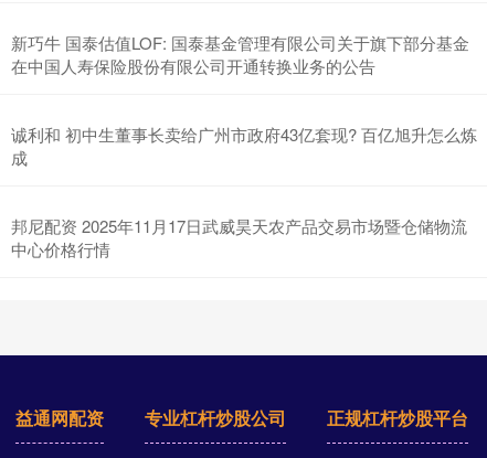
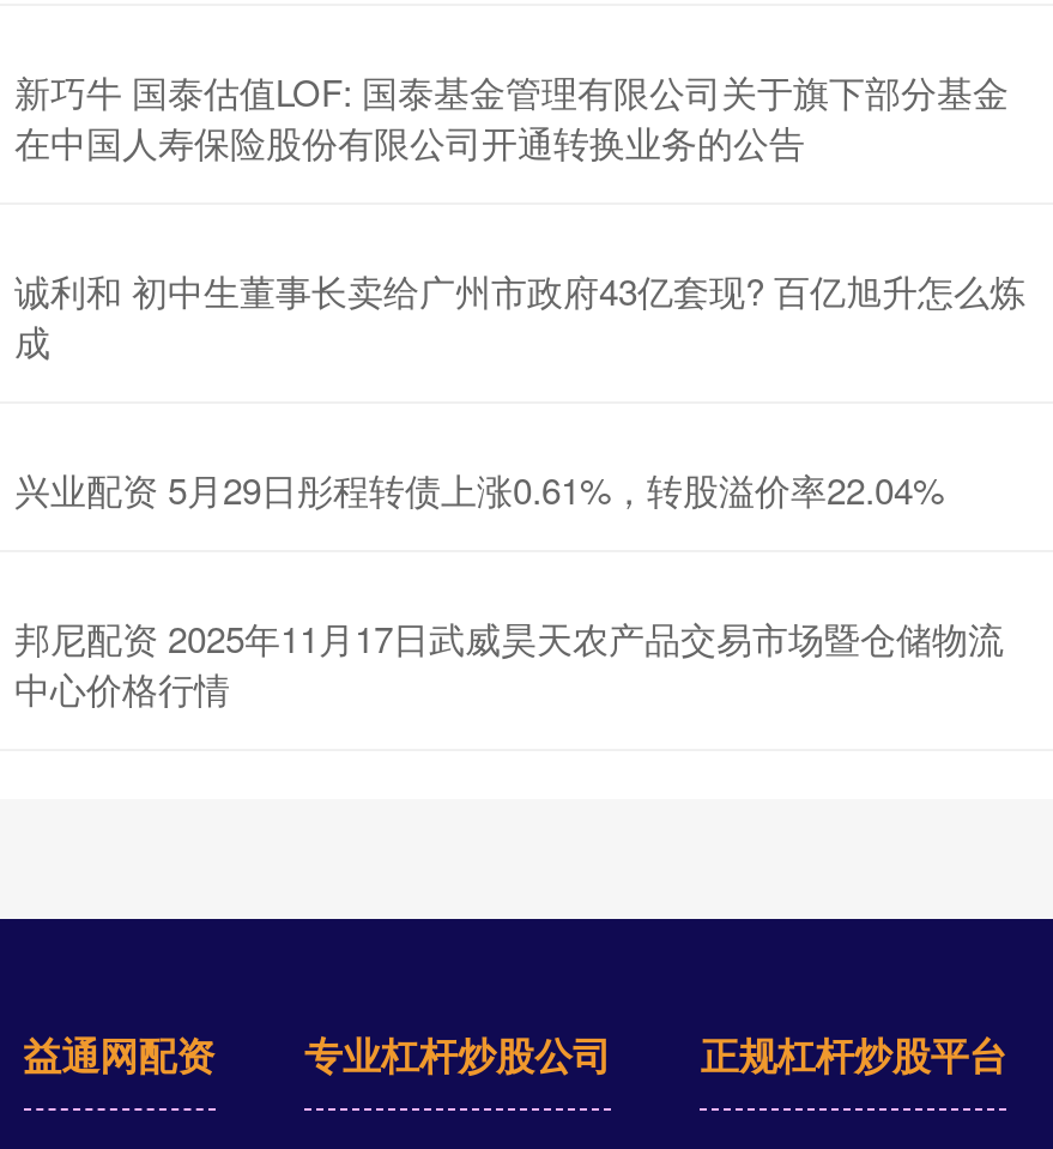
+ 兴业配资 5月29日彤程转债上涨0.61%，转股溢价率22.04%
